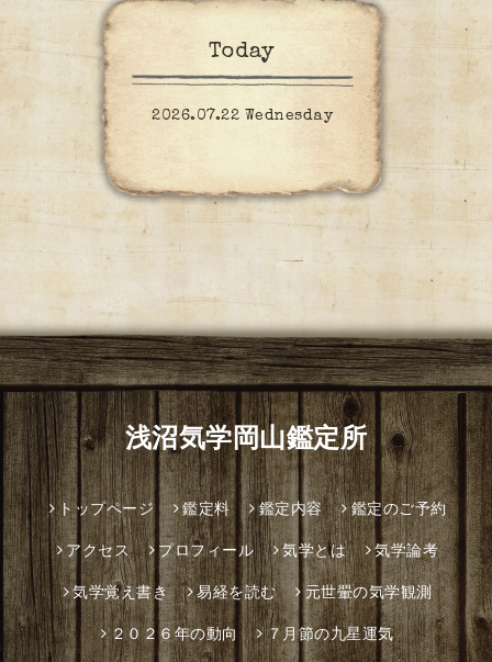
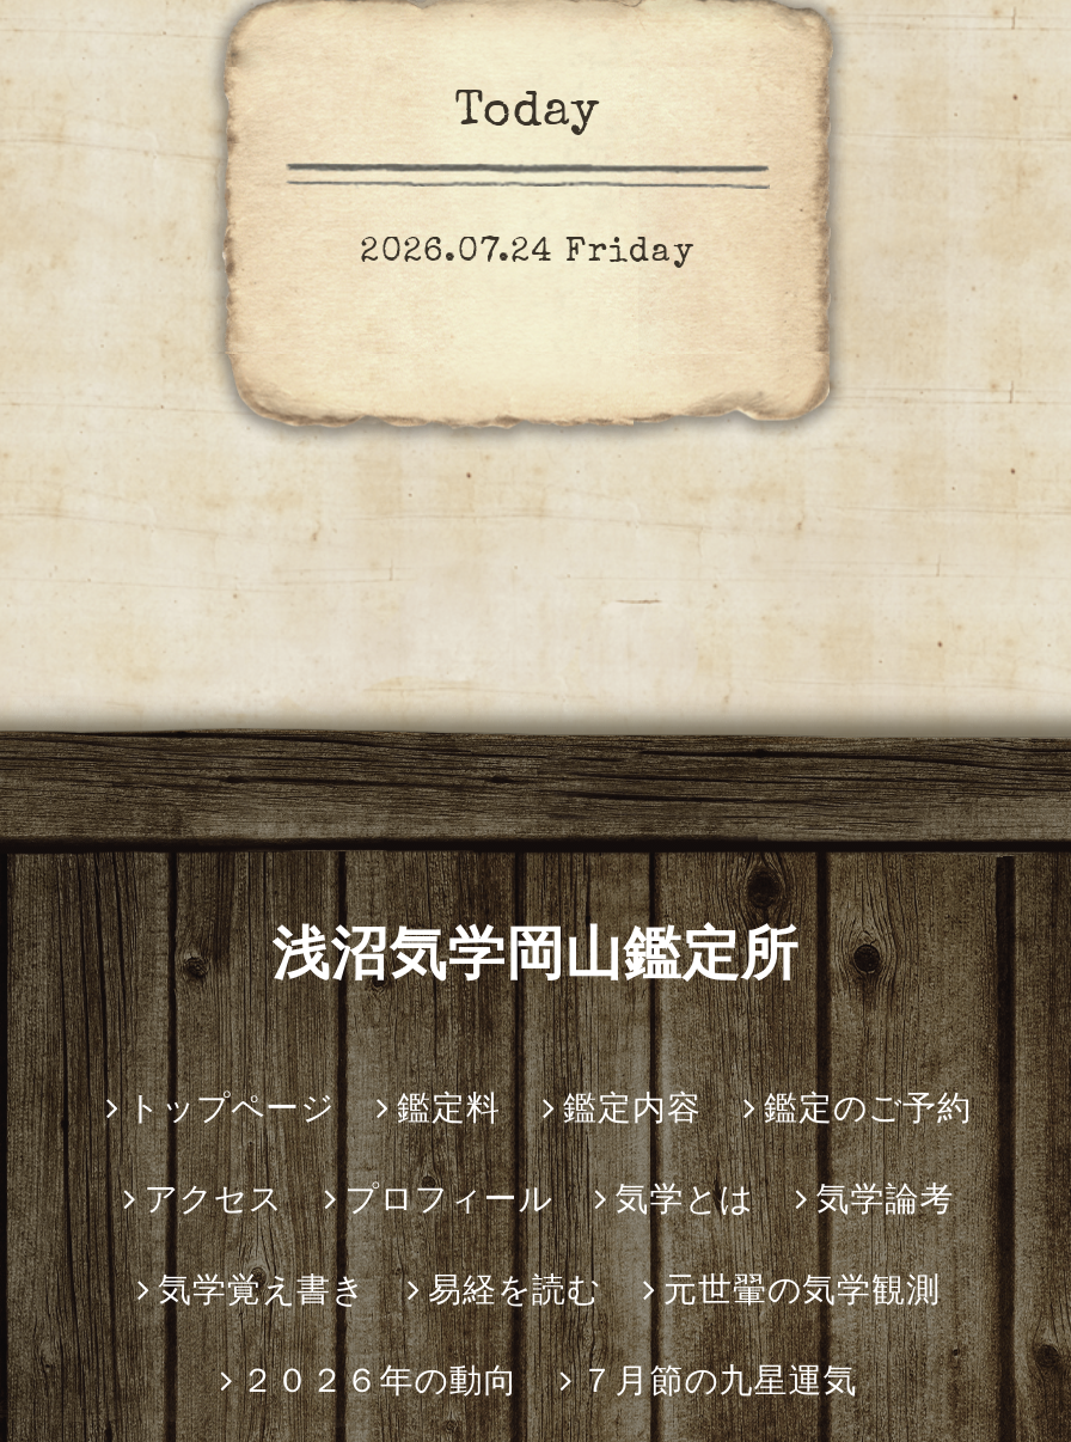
- 2026.07.22 Wednesday
+ 2026.07.24 Friday
